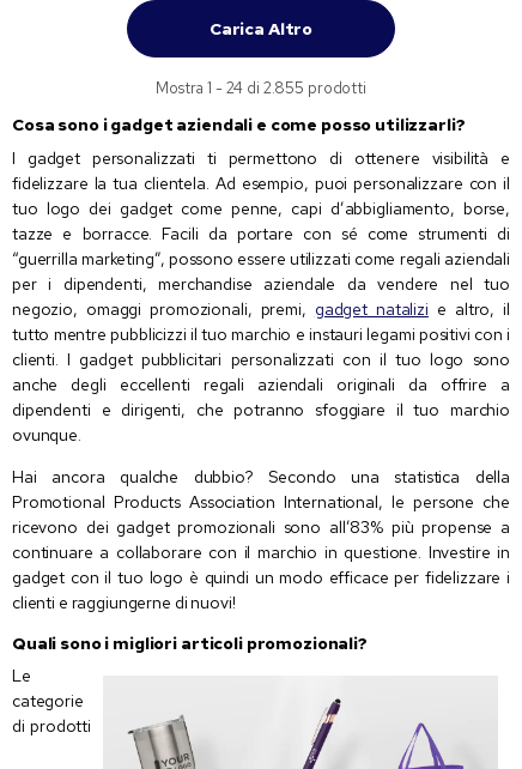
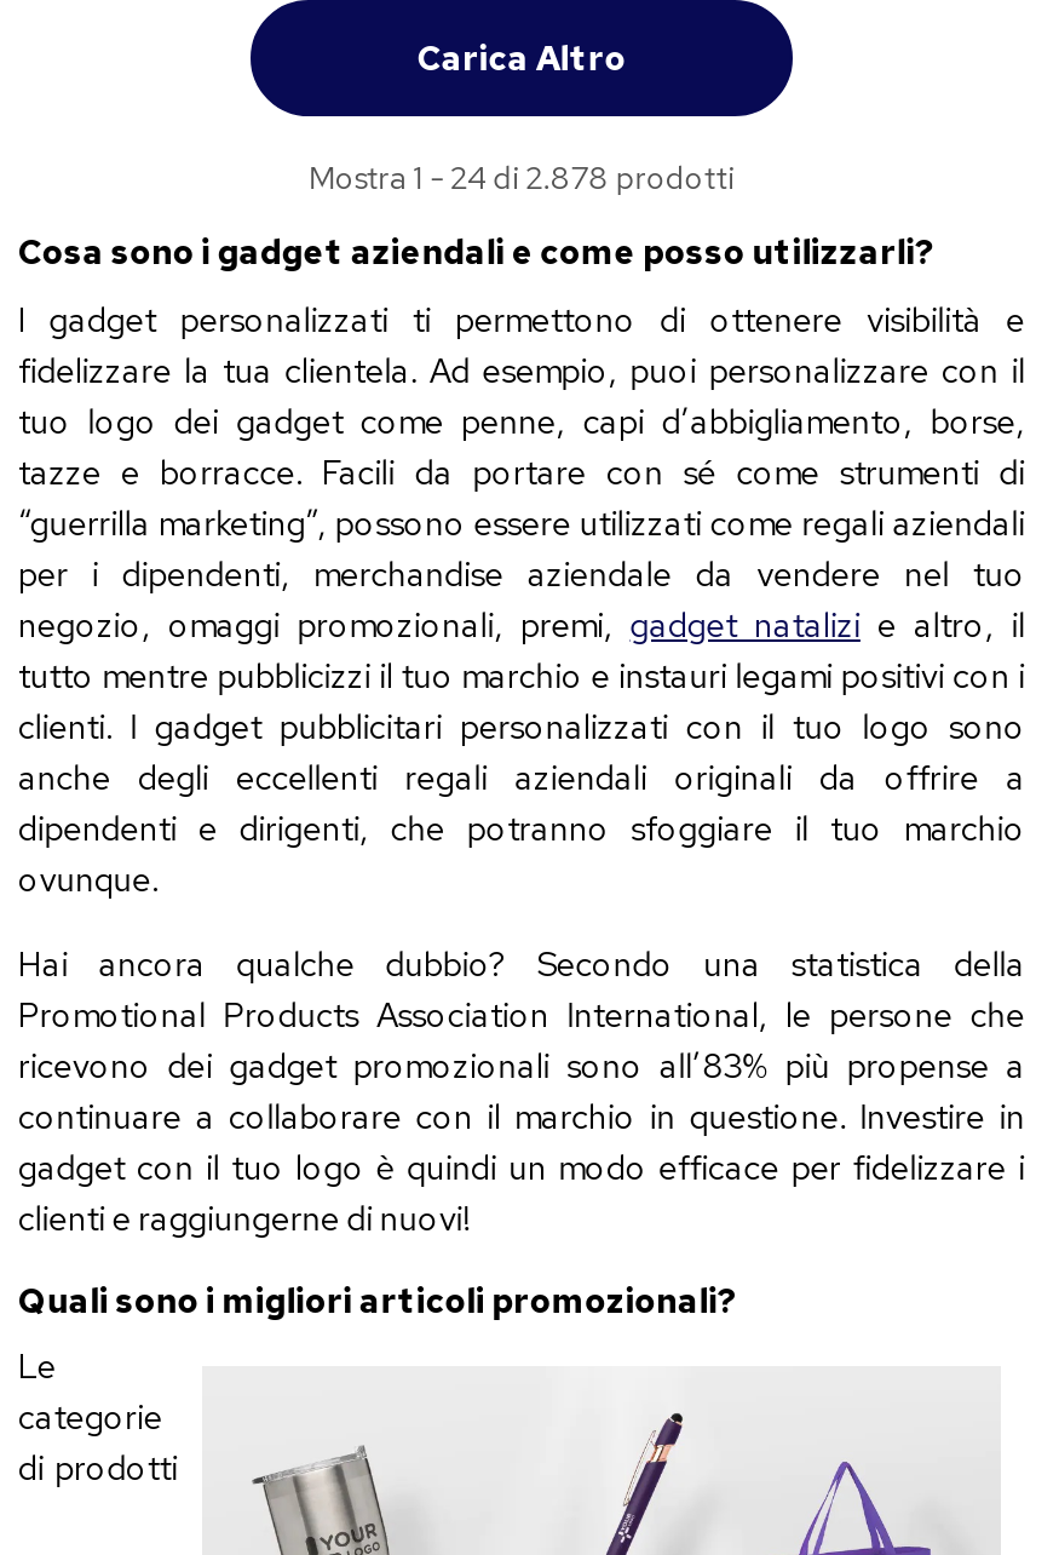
- Mostra 1 - 24 di 2.855 prodotti
+ Mostra 1 - 24 di 2.878 prodotti
